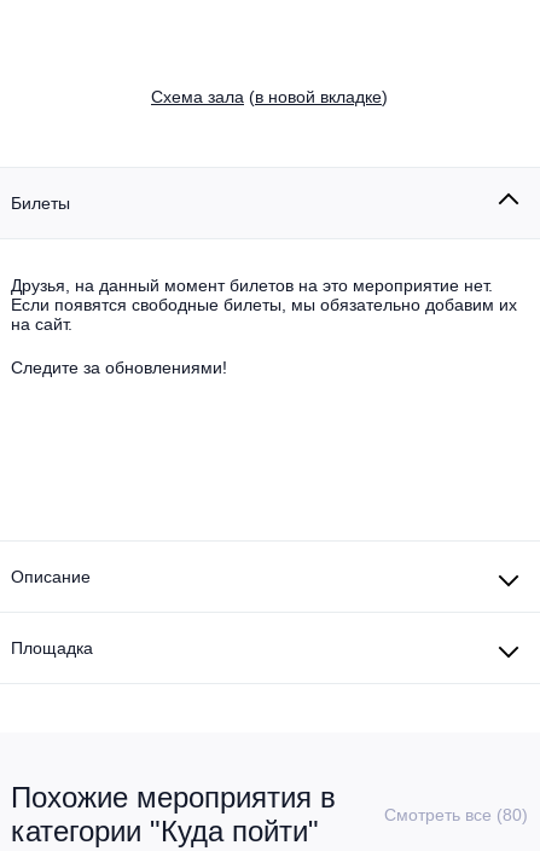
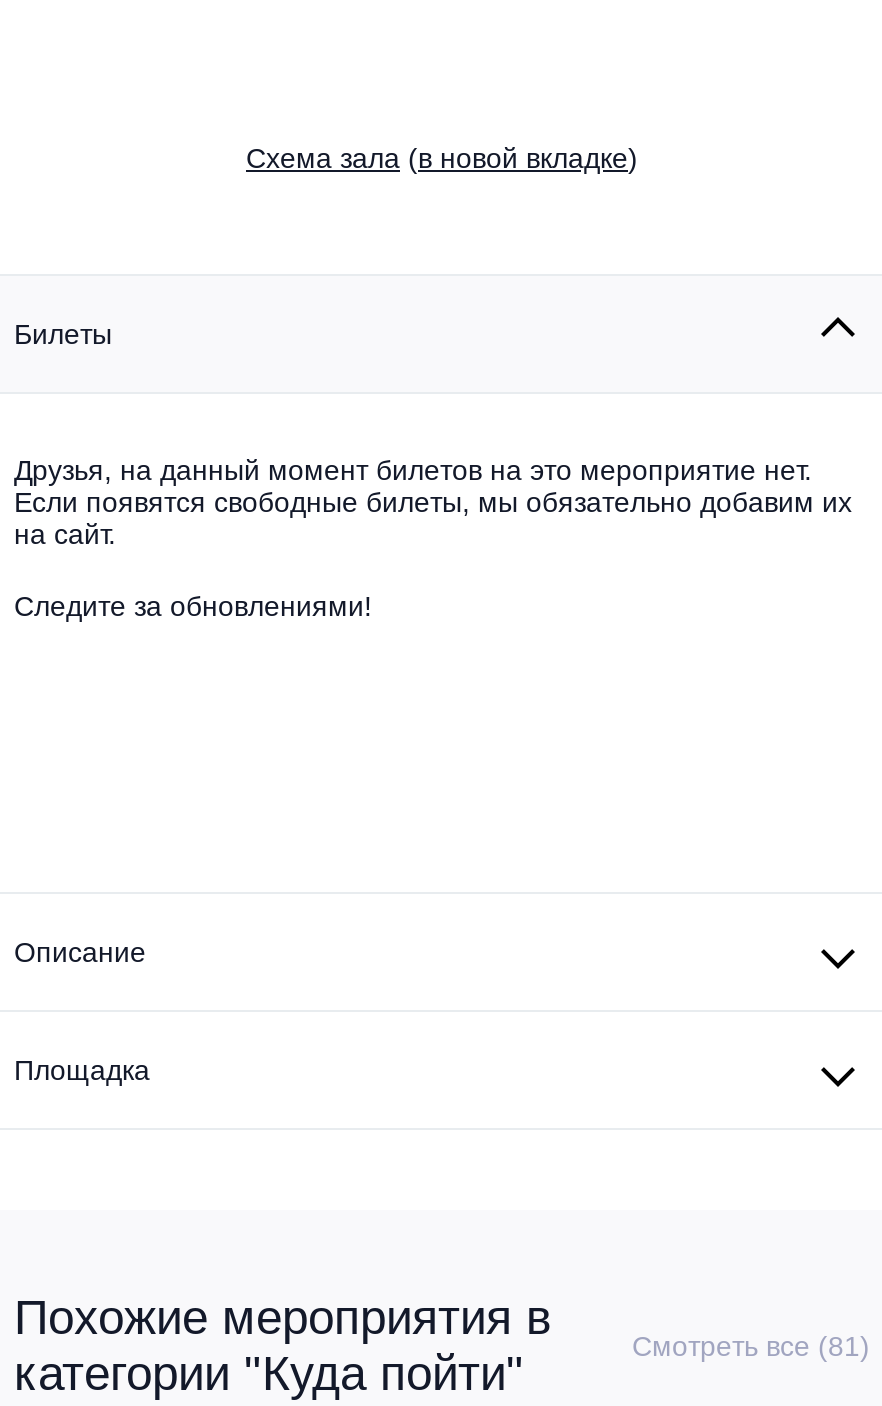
- Смотреть все (80)
+ Смотреть все (81)
